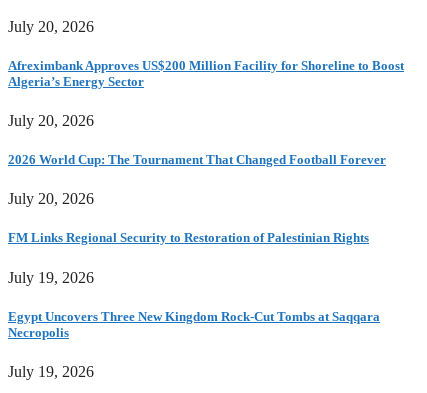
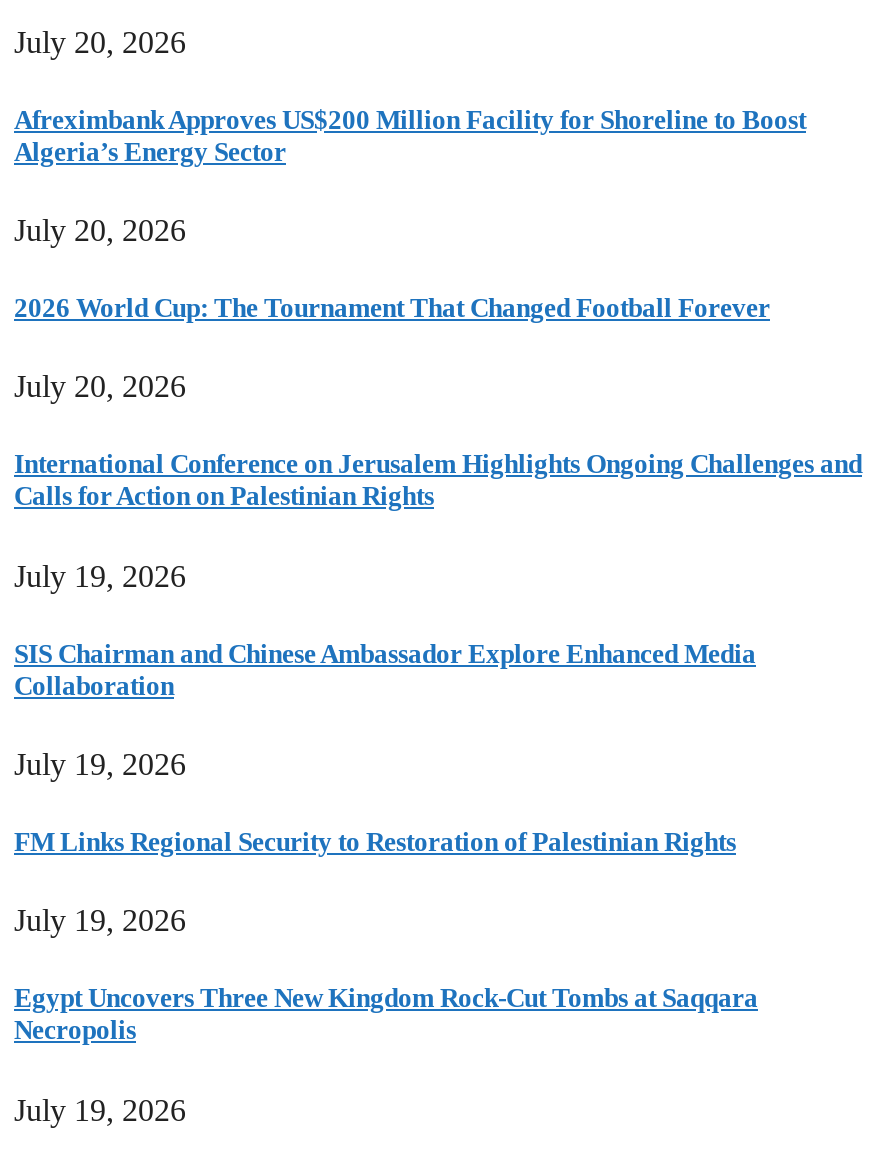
+ International Conference on Jerusalem Highlights Ongoing Challenges and
+ Calls for Action on Palestinian Rights
+ July 19, 2026
+ SIS Chairman and Chinese Ambassador Explore Enhanced Media
+ Collaboration
+ July 19, 2026
